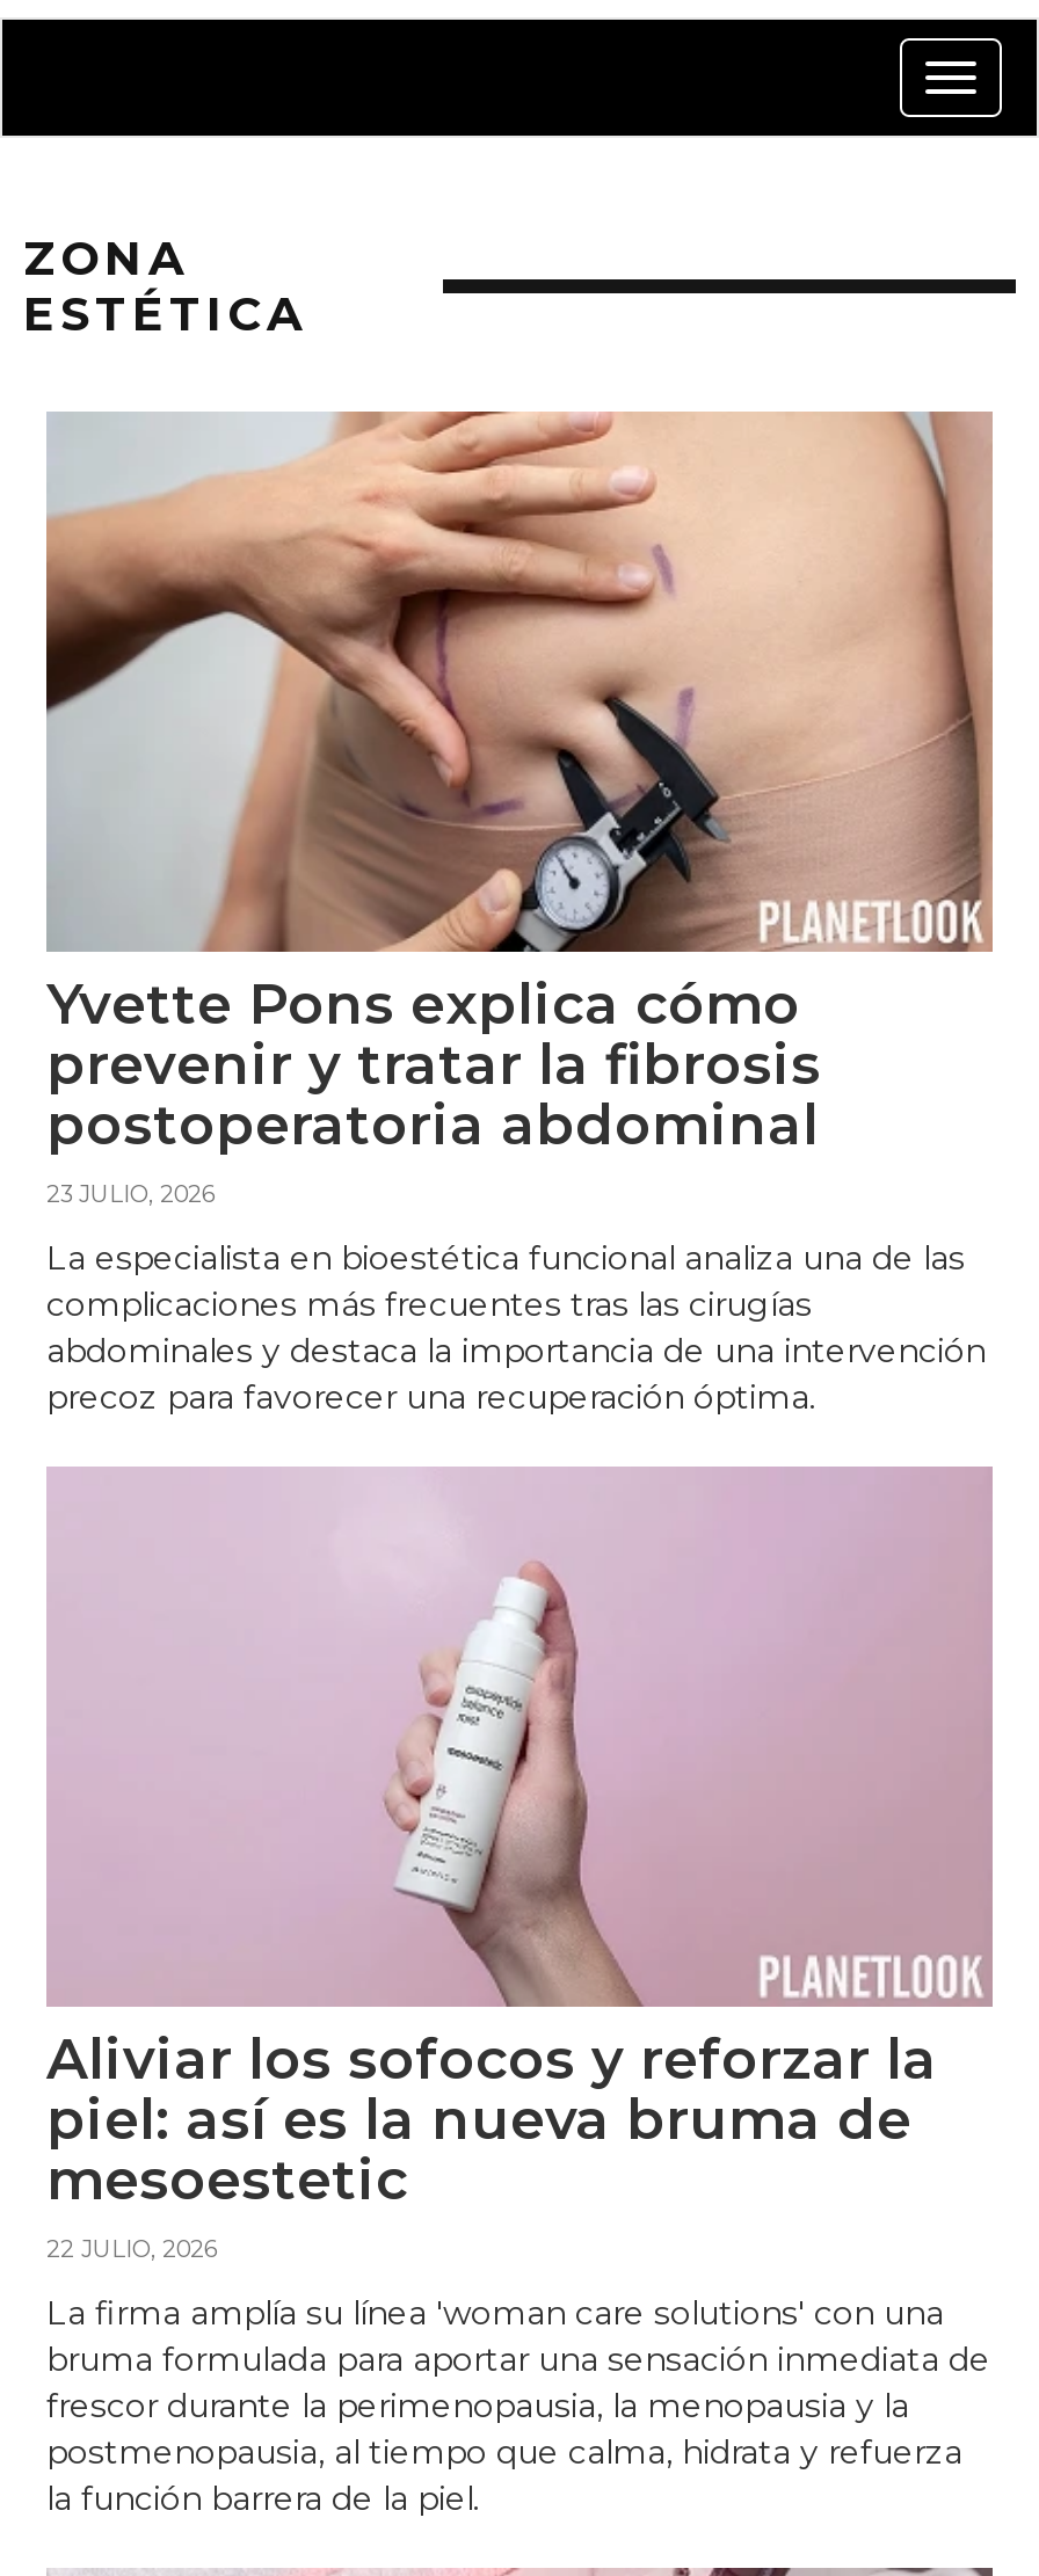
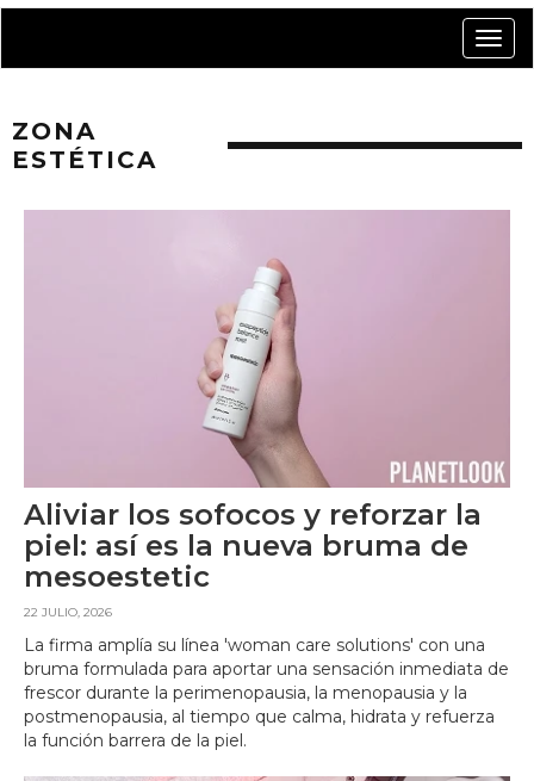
- [image]
- Yvette Pons explica cómo
- prevenir y tratar la fibrosis
- postoperatoria abdominal
- 23 JULIO, 2026
- La especialista en bioestética funcional analiza una de las
- complicaciones más frecuentes tras las cirugías
- abdominales y destaca la importancia de una intervención
- precoz para favorecer una recuperación óptima.
